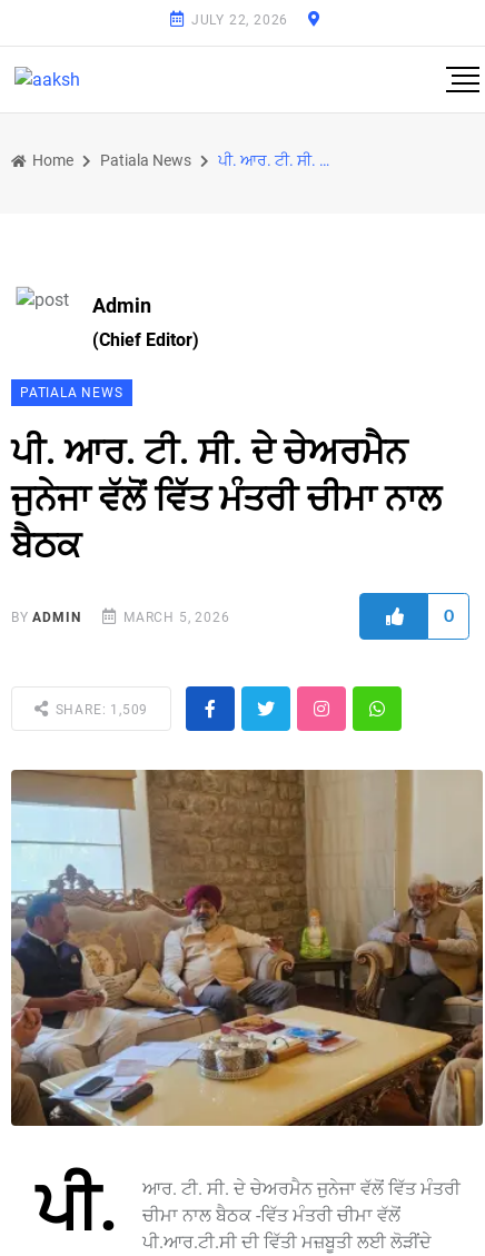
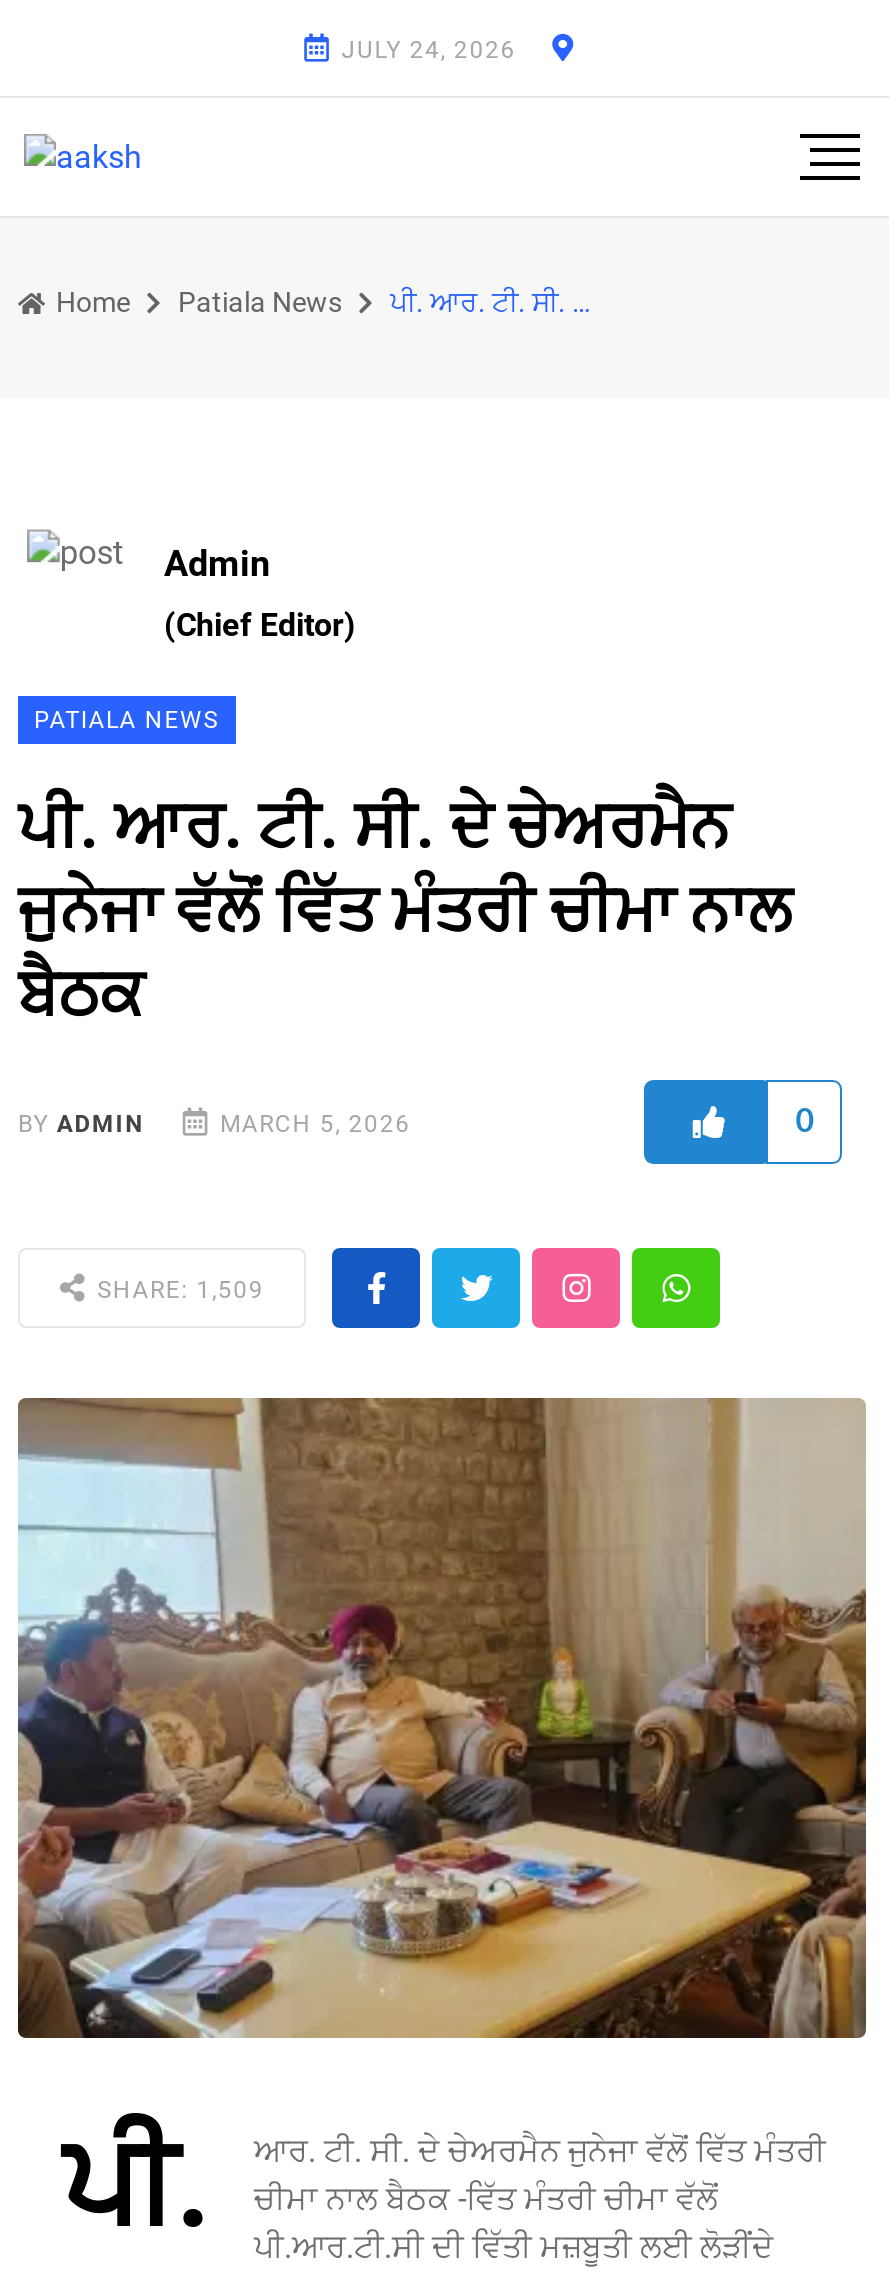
- JULY 22, 2026
+ JULY 24, 2026
